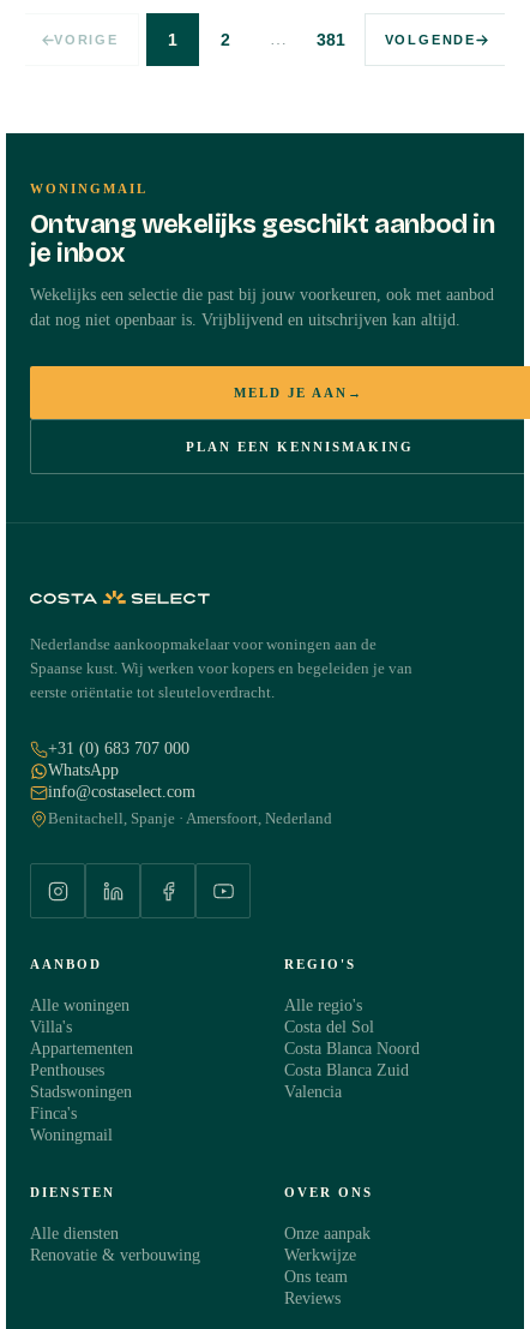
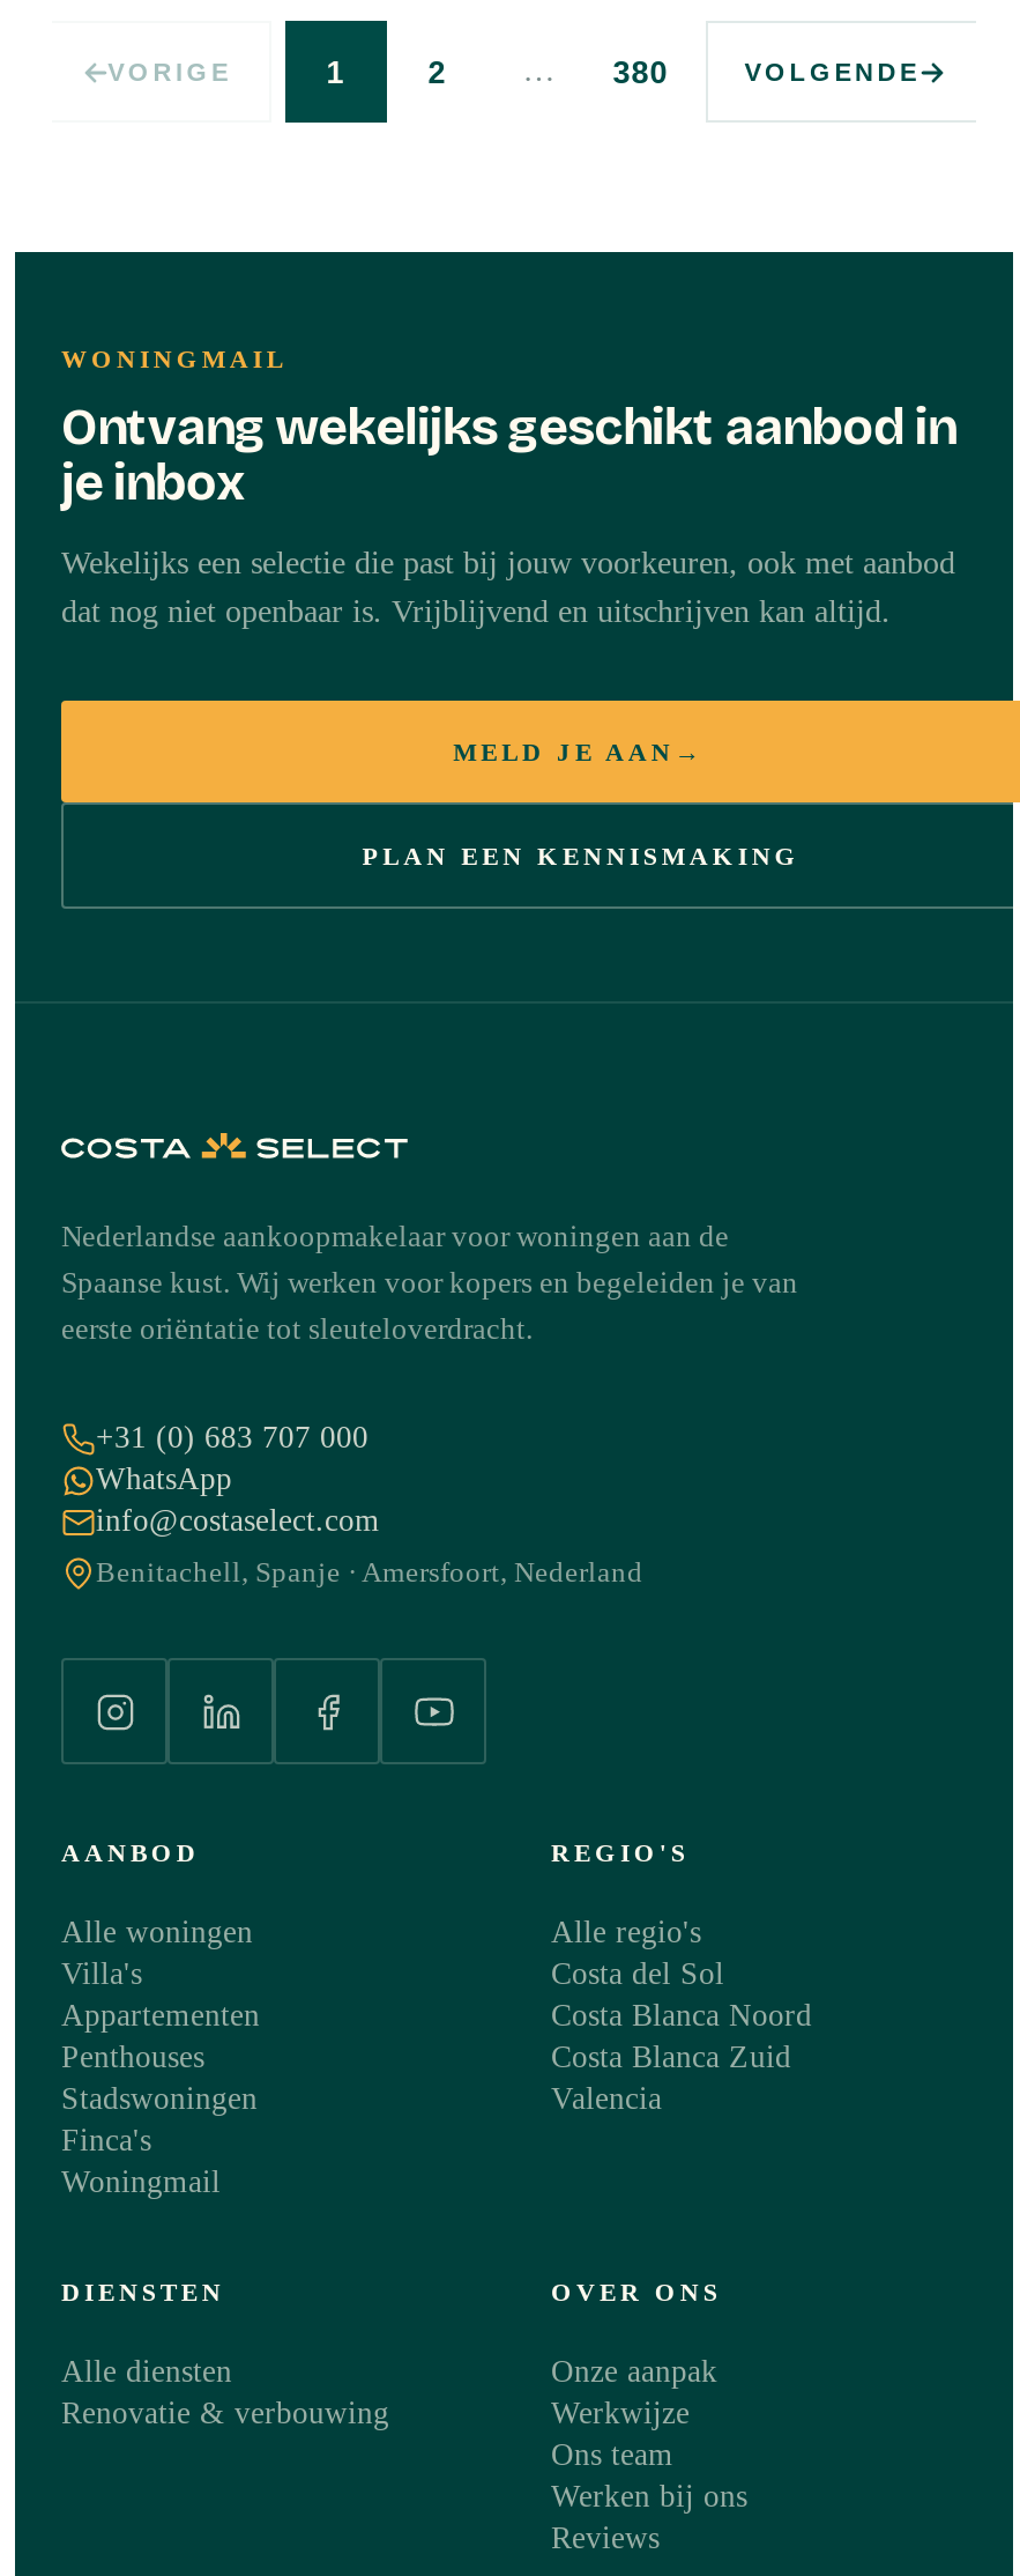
- 381
+ 380

+ Werken bij ons
